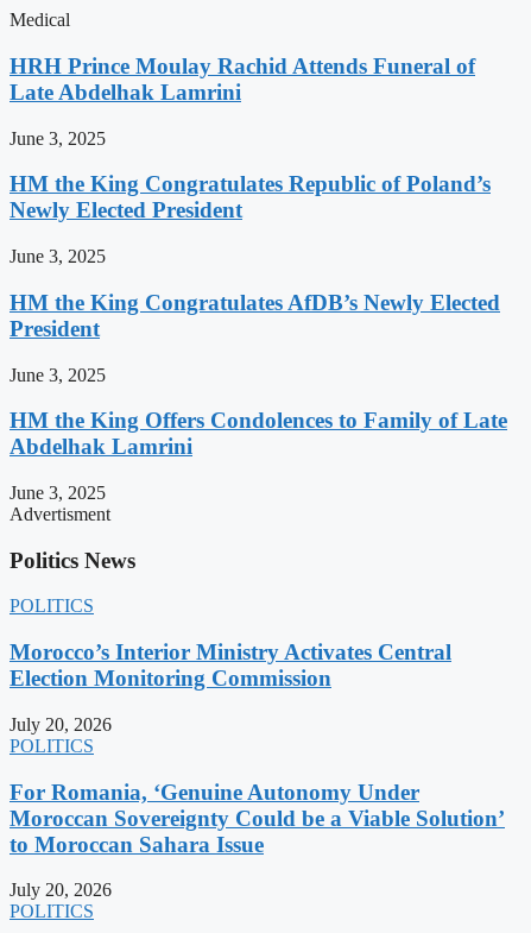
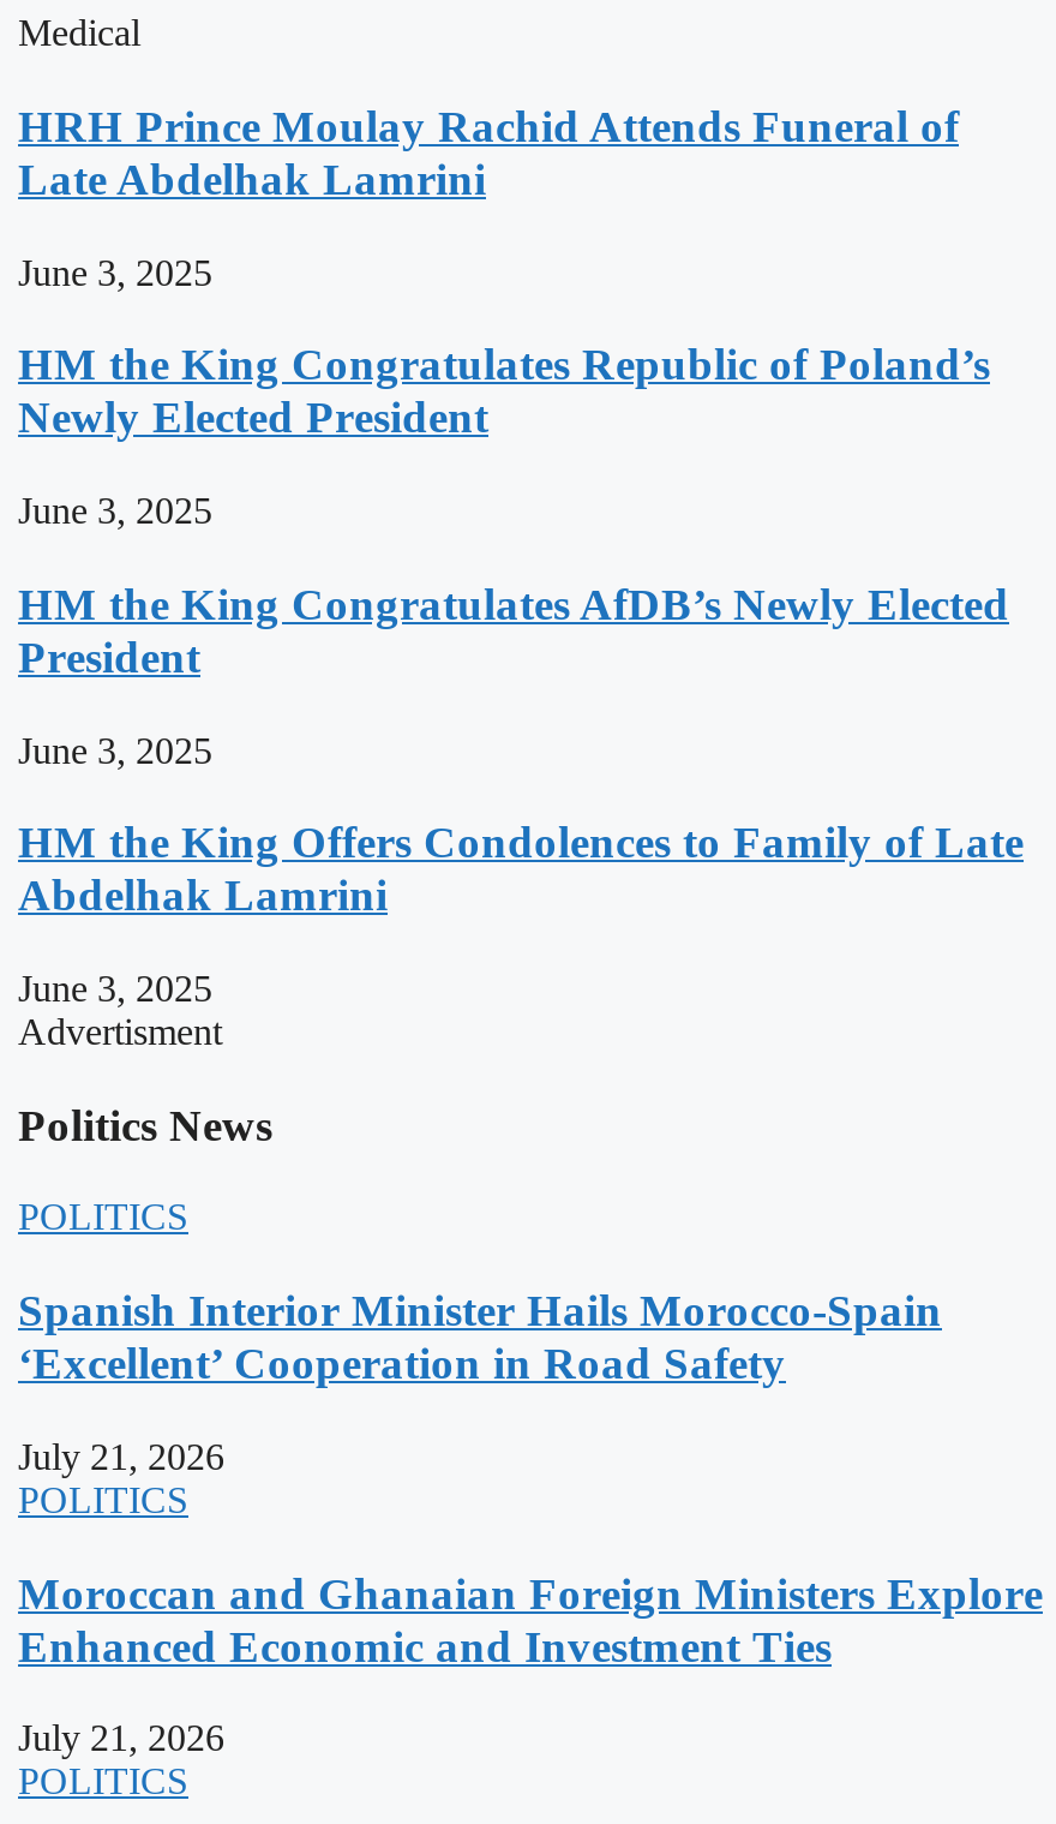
- Morocco’s Interior Ministry Activates Central
- Election Monitoring Commission
+ Spanish Interior Minister Hails Morocco-Spain
+ ‘Excellent’ Cooperation in Road Safety

- July 20, 2026
+ July 21, 2026

- For Romania, ‘Genuine Autonomy Under
- Moroccan Sovereignty Could be a Viable Solution’
- to Moroccan Sahara Issue
+ Moroccan and Ghanaian Foreign Ministers Explore
+ Enhanced Economic and Investment Ties

- July 20, 2026
+ July 21, 2026
